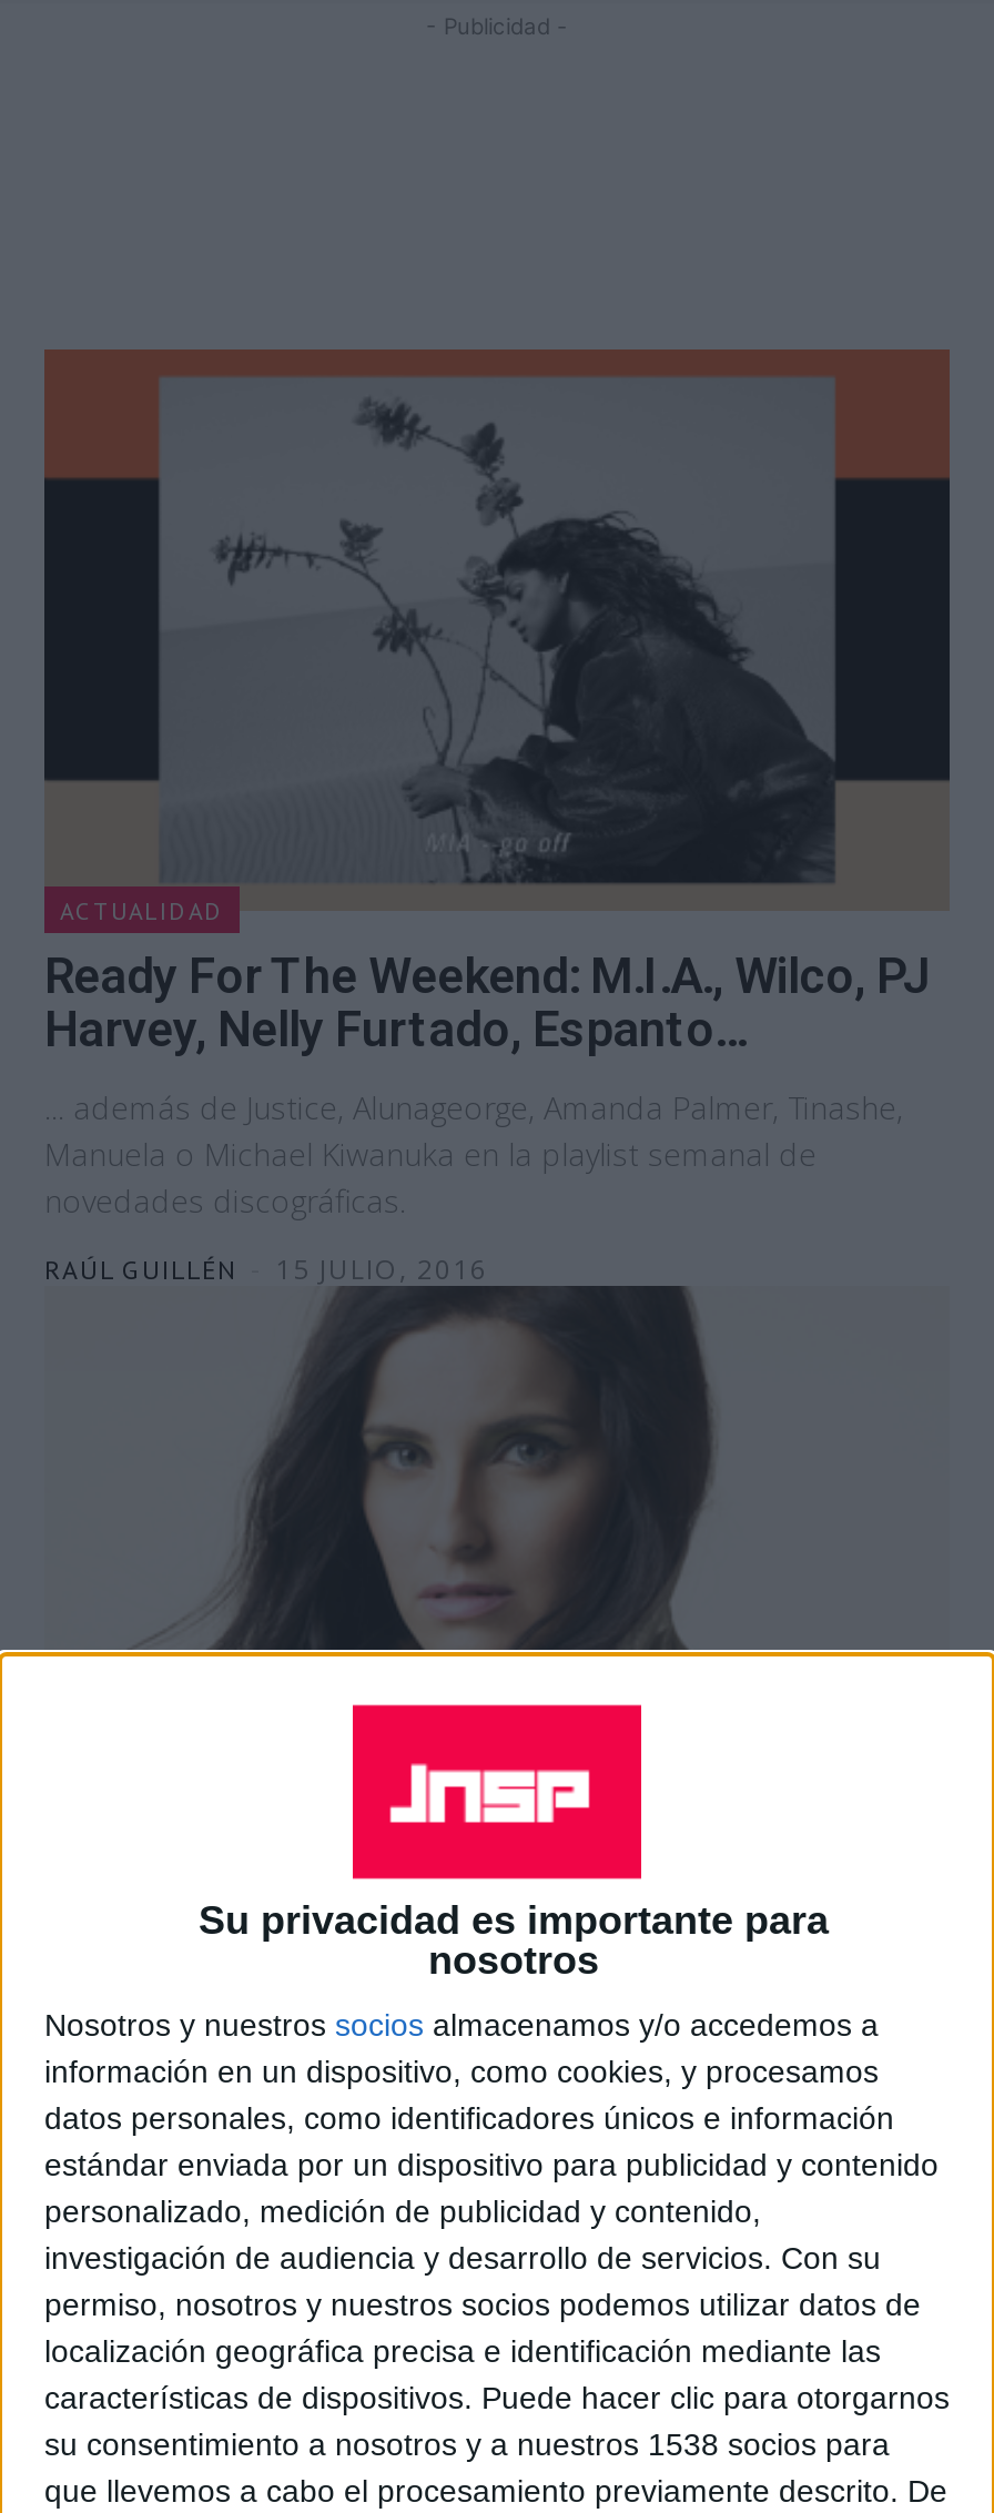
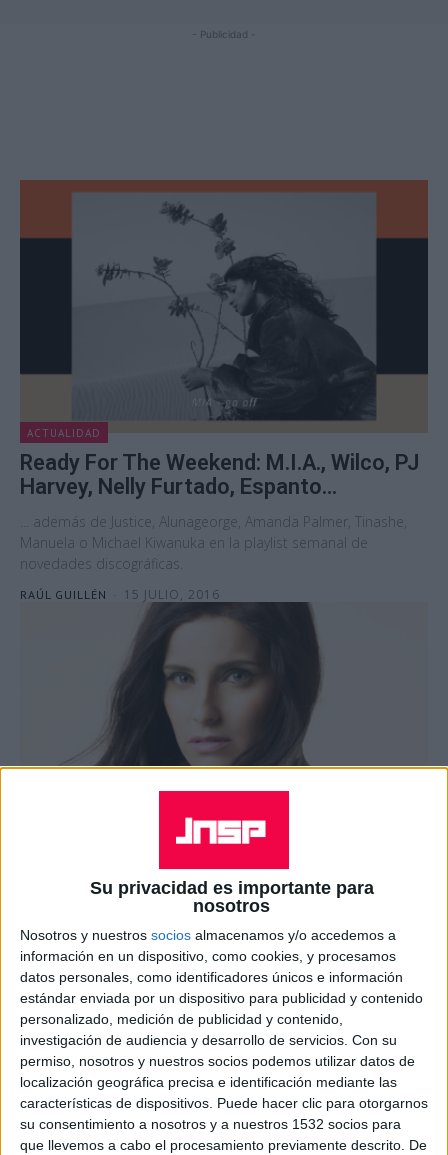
- su consentimiento a nosotros y a nuestros 1538 socios para
+ su consentimiento a nosotros y a nuestros 1532 socios para
